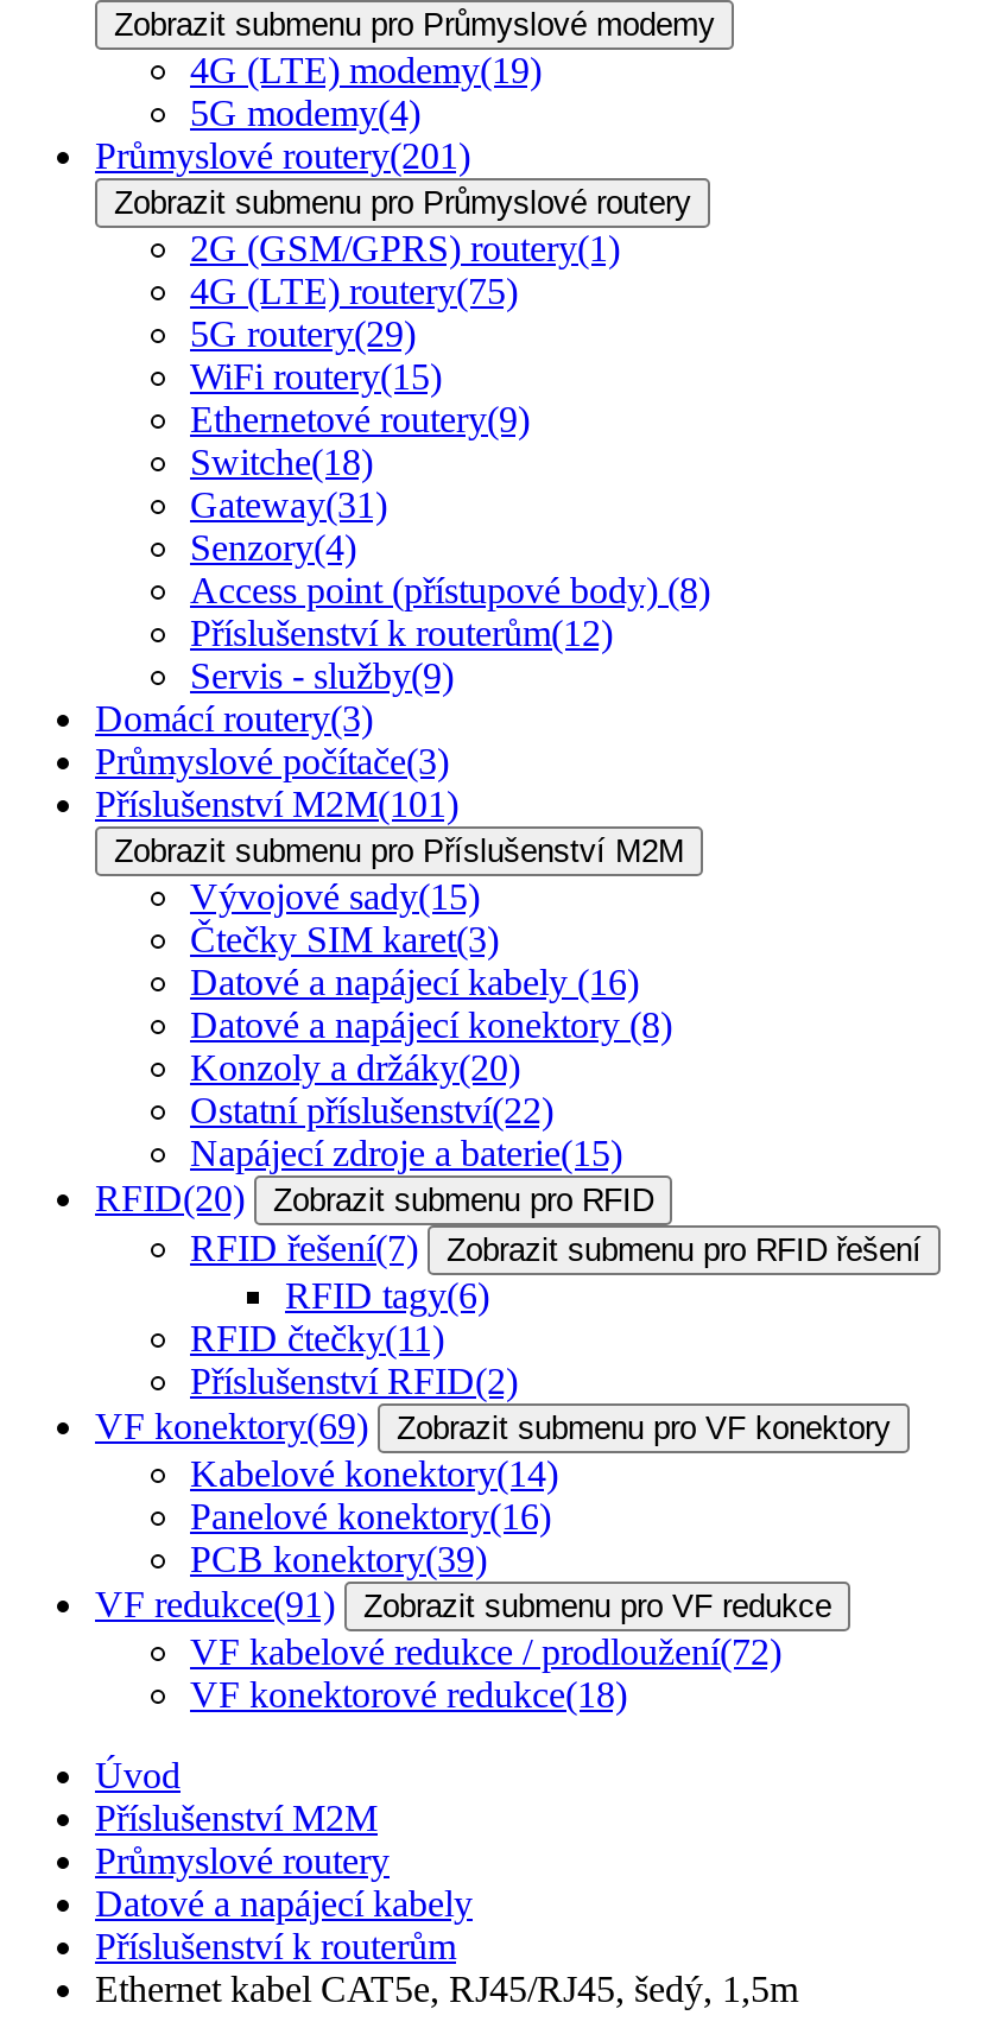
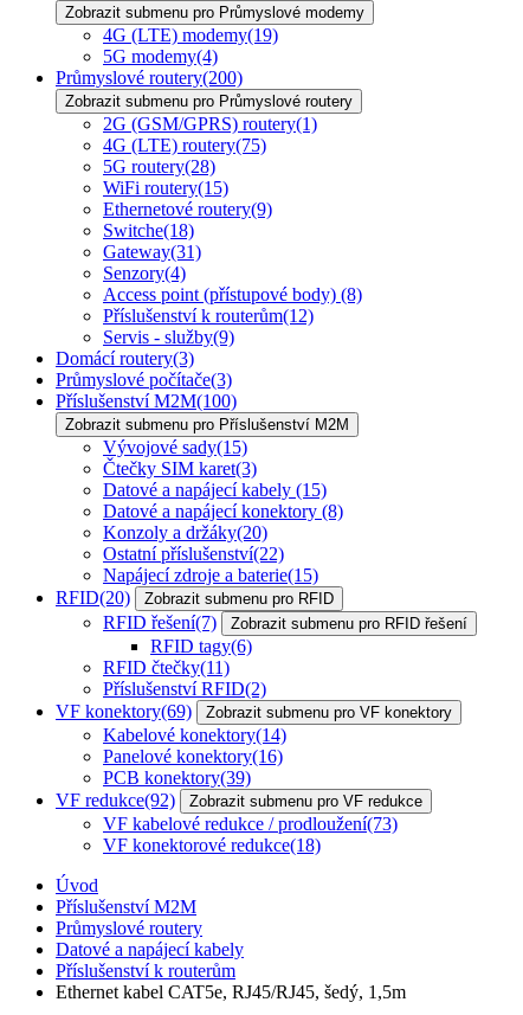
- Průmyslové routery(201)
+ Průmyslové routery(200)

- 5G routery(29)
+ 5G routery(28)

- Příslušenství M2M(101)
+ Příslušenství M2M(100)

- Datové a napájecí kabely (16)
+ Datové a napájecí kabely (15)

- VF redukce(91) Zobrazit submenu pro VF redukce
+ VF redukce(92) Zobrazit submenu pro VF redukce

- VF kabelové redukce / prodloužení(72)
+ VF kabelové redukce / prodloužení(73)
